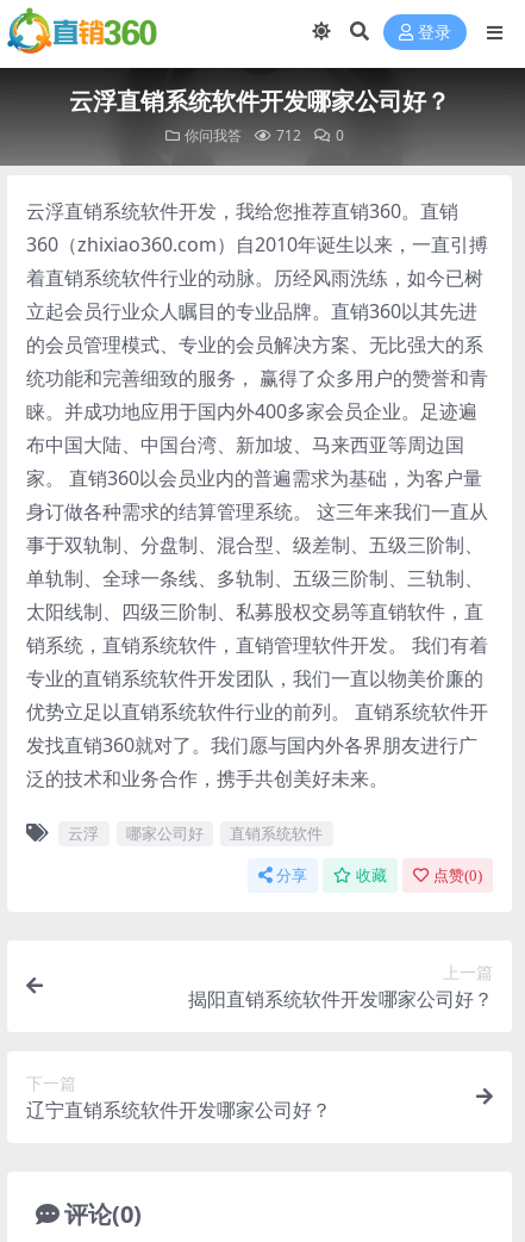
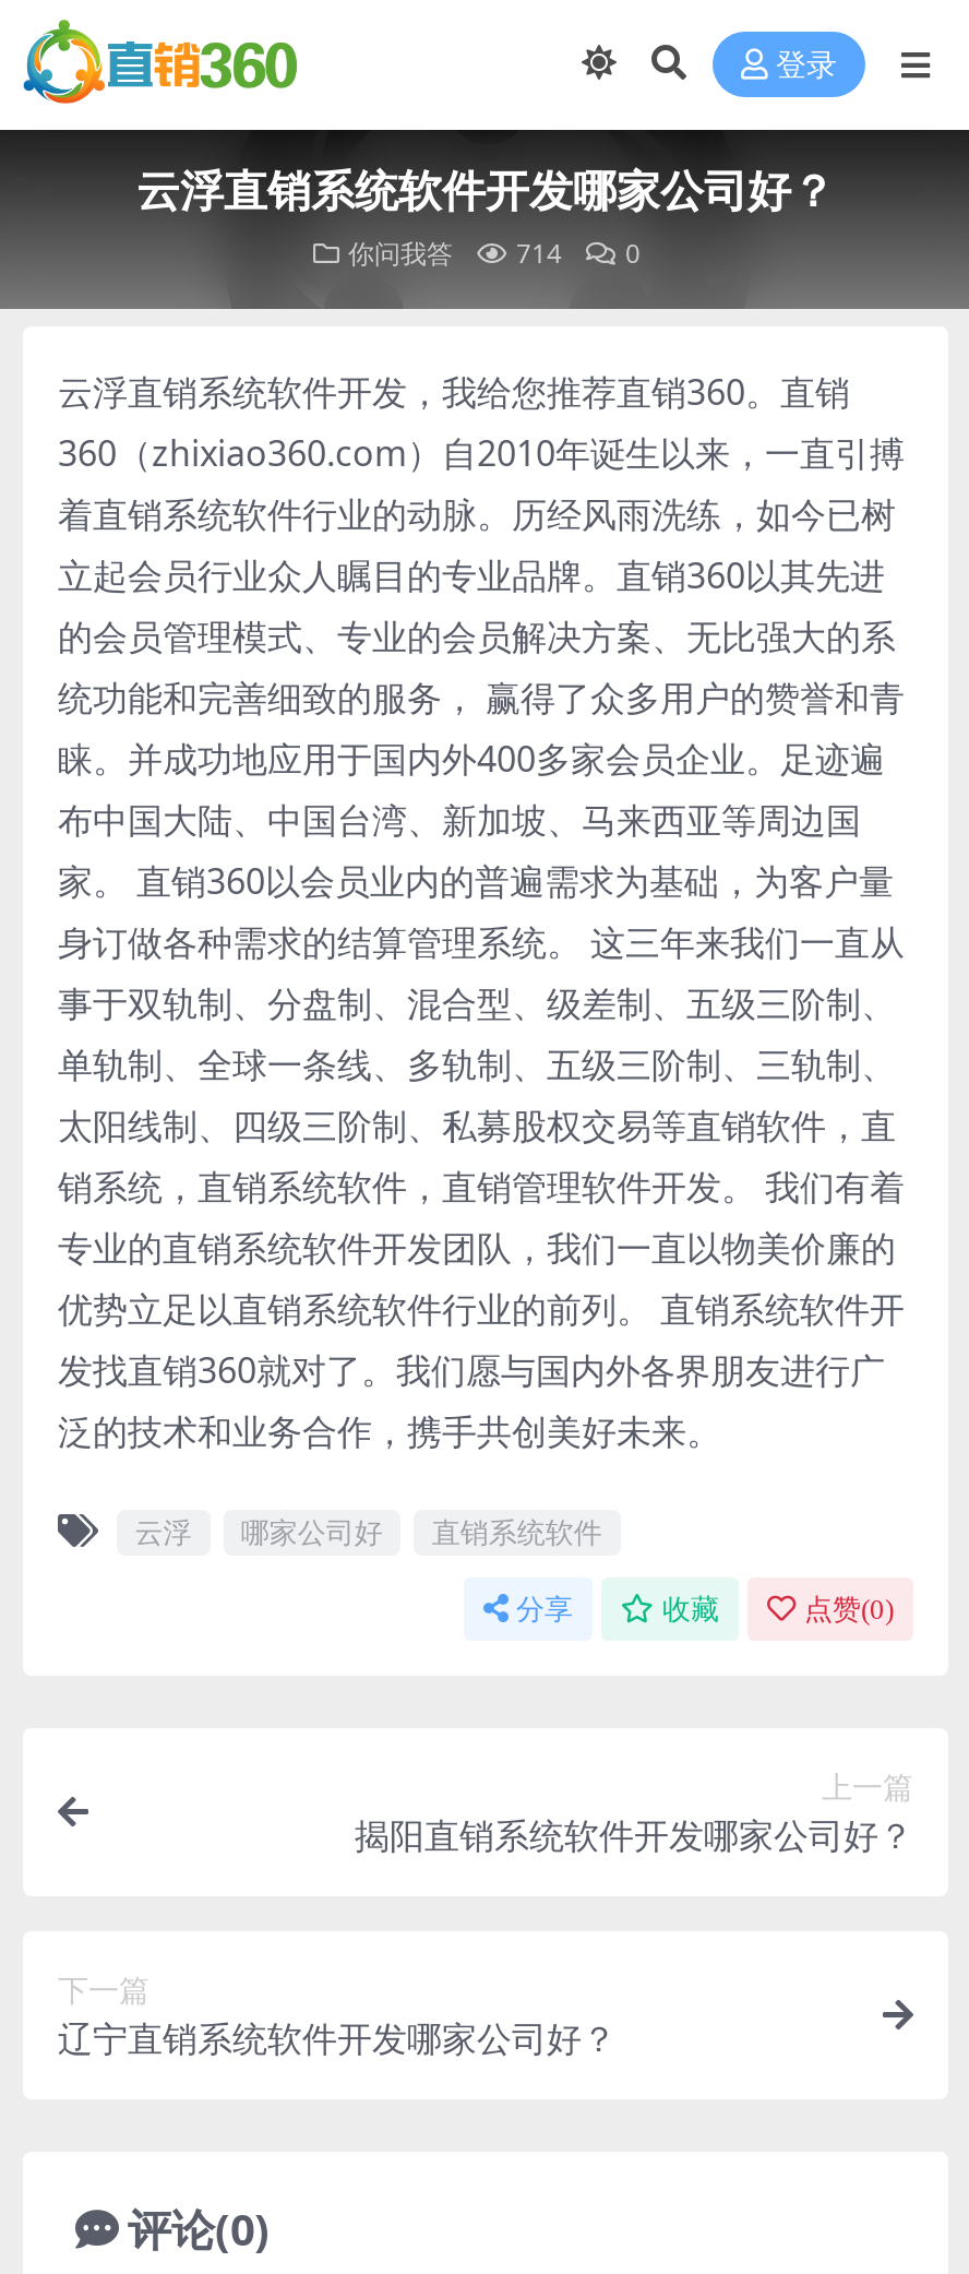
- 你问我答 712 0
+ 你问我答 714 0
